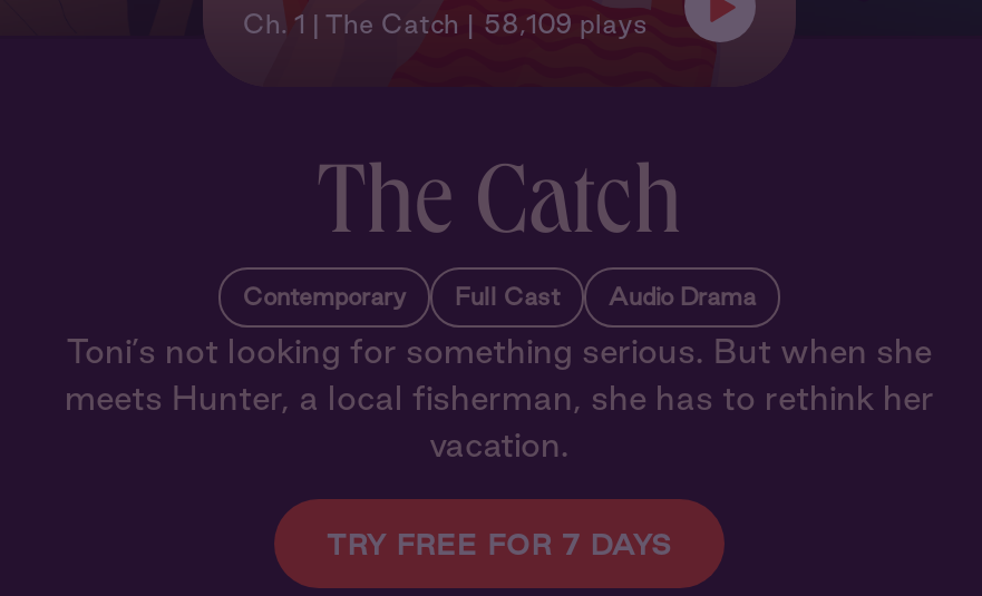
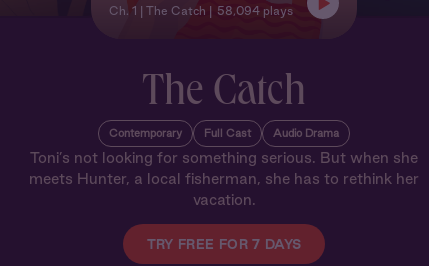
- 58,109 plays
+ 58,094 plays
